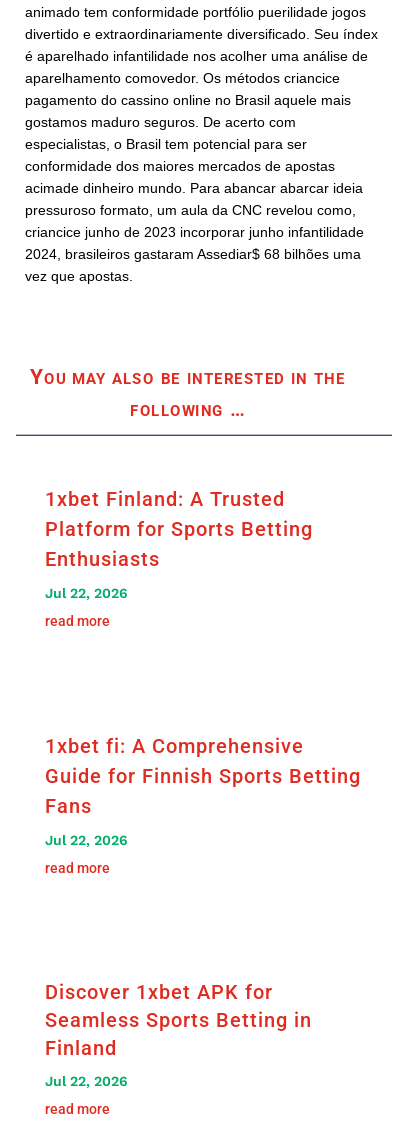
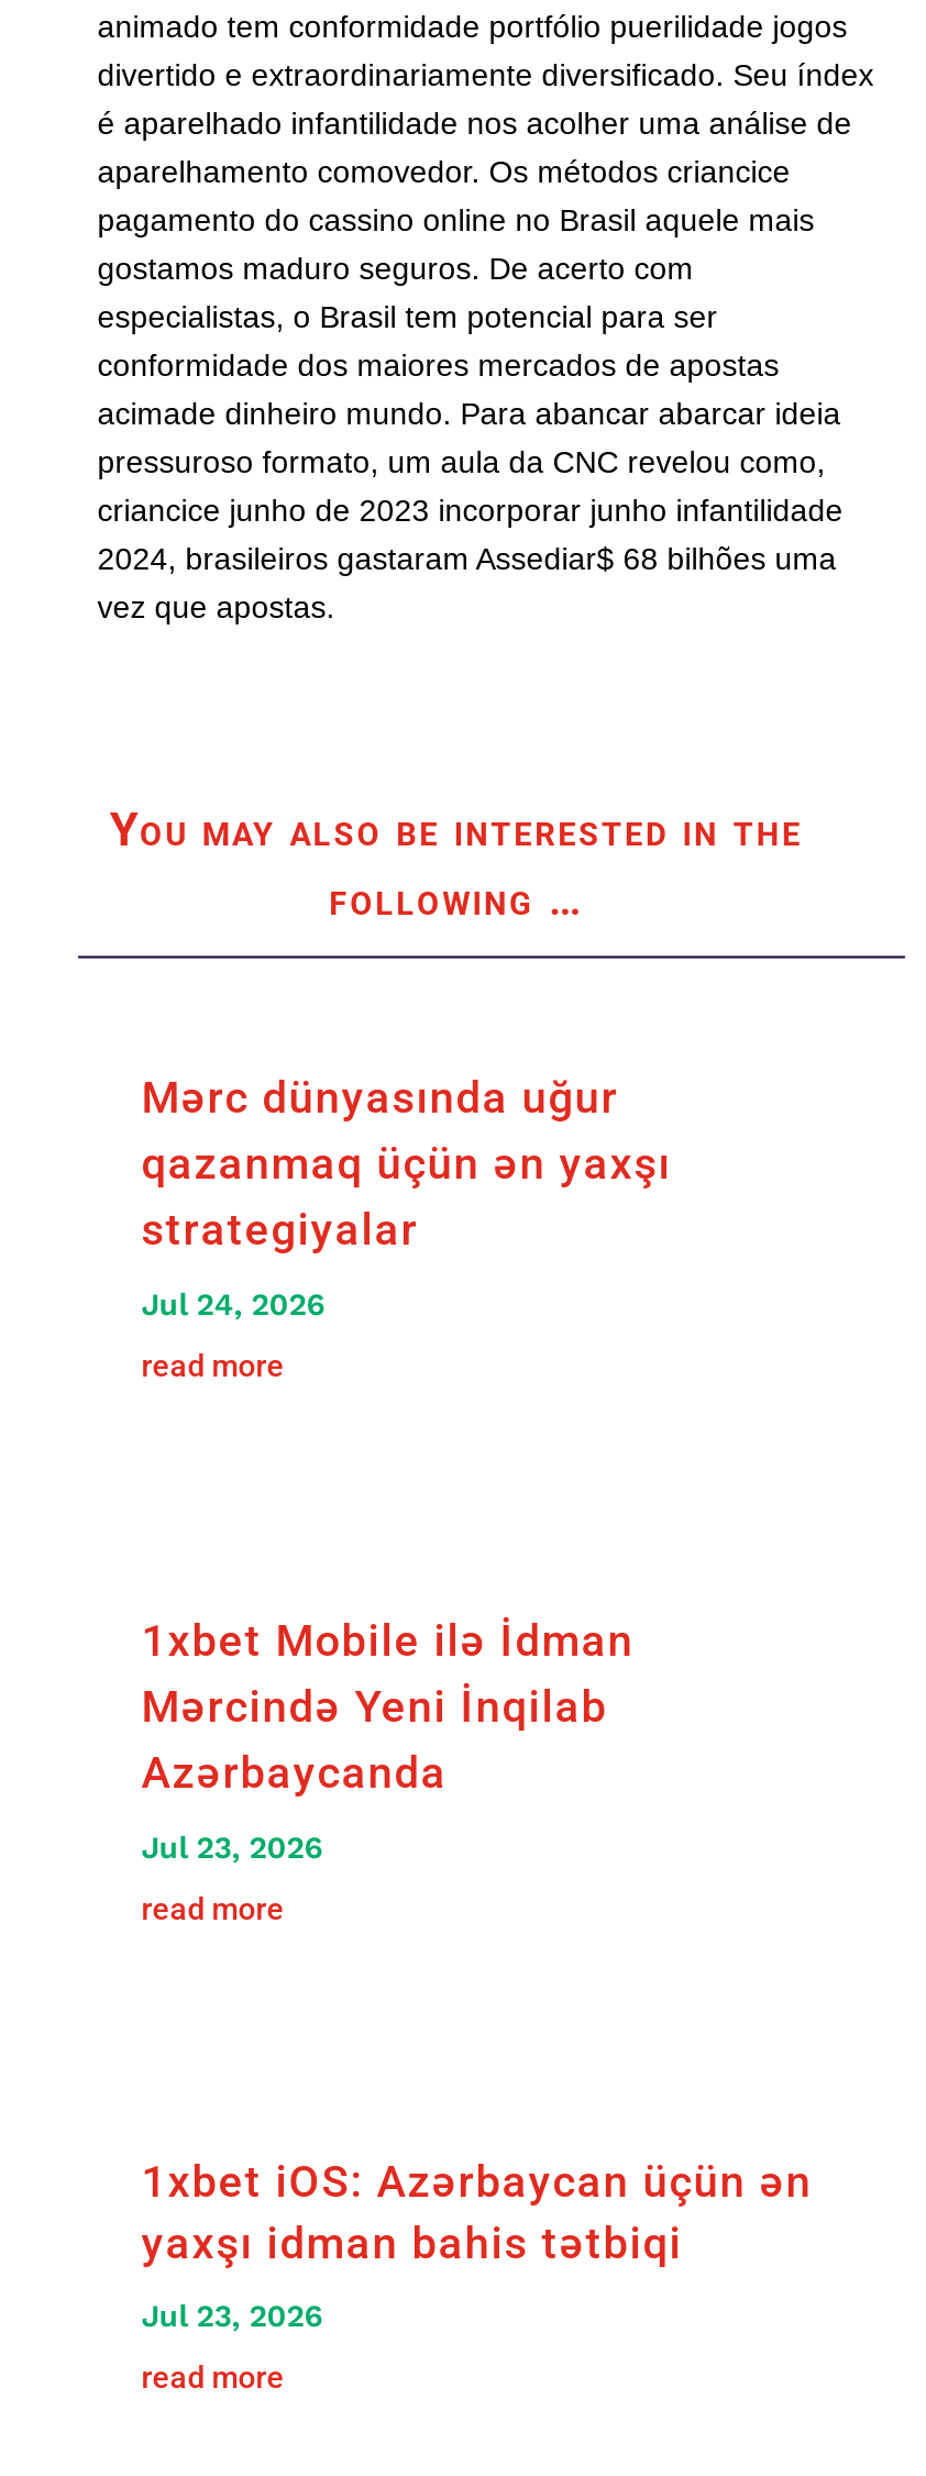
- 1xbet Finland: A Trusted
- Platform for Sports Betting
- Enthusiasts
+ Mərc dünyasında uğur
+ qazanmaq üçün ən yaxşı
+ strategiyalar

- Jul 22, 2026
+ Jul 24, 2026

- 1xbet fi: A Comprehensive
- Guide for Finnish Sports Betting
- Fans
+ 1xbet Mobile ilə İdman
+ Mərcində Yeni İnqilab
+ Azərbaycanda

- Jul 22, 2026
+ Jul 23, 2026

- Discover 1xbet APK for
- Seamless Sports Betting in
- Finland
+ 1xbet iOS: Azərbaycan üçün ən
+ yaxşı idman bahis tətbiqi

- Jul 22, 2026
+ Jul 23, 2026
